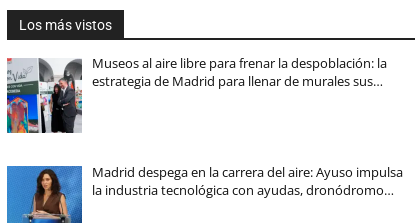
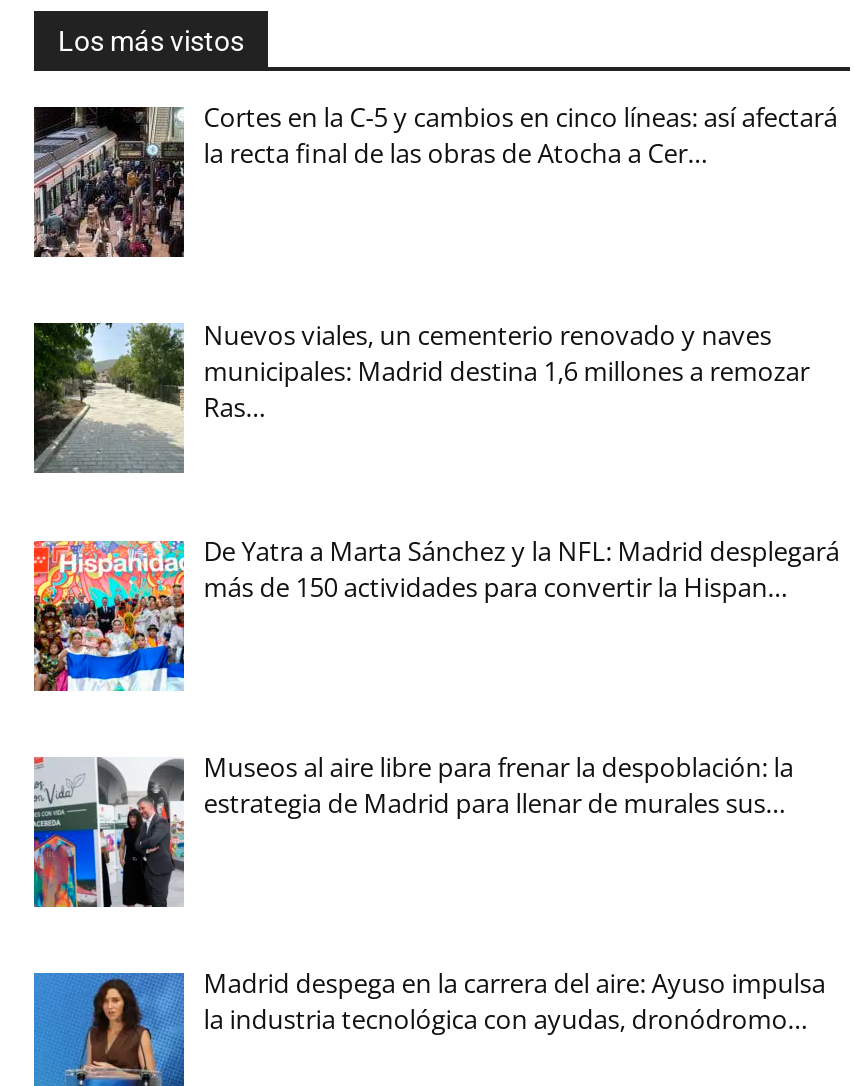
+ [image]
+ Cortes en la C-5 y cambios en cinco líneas: así afectará
+ la recta final de las obras de Atocha a Cer…

+ [image]
+ Nuevos viales, un cementerio renovado y naves
+ municipales: Madrid destina 1,6 millones a remozar
+ Ras…

+ [image]
+ De Yatra a Marta Sánchez y la NFL: Madrid desplegará
+ más de 150 actividades para convertir la Hispan…
